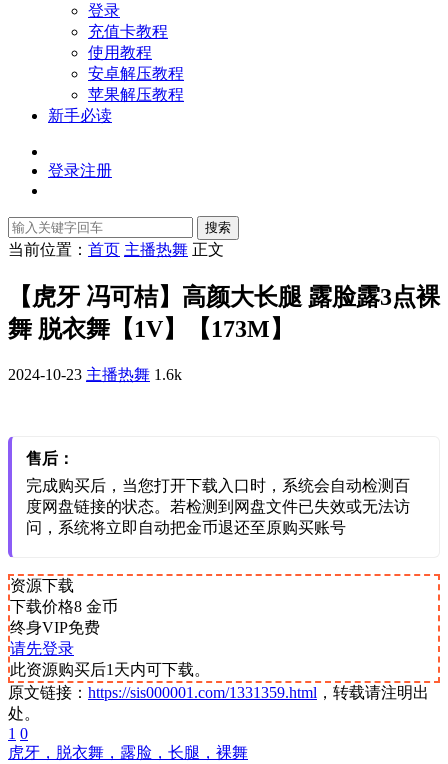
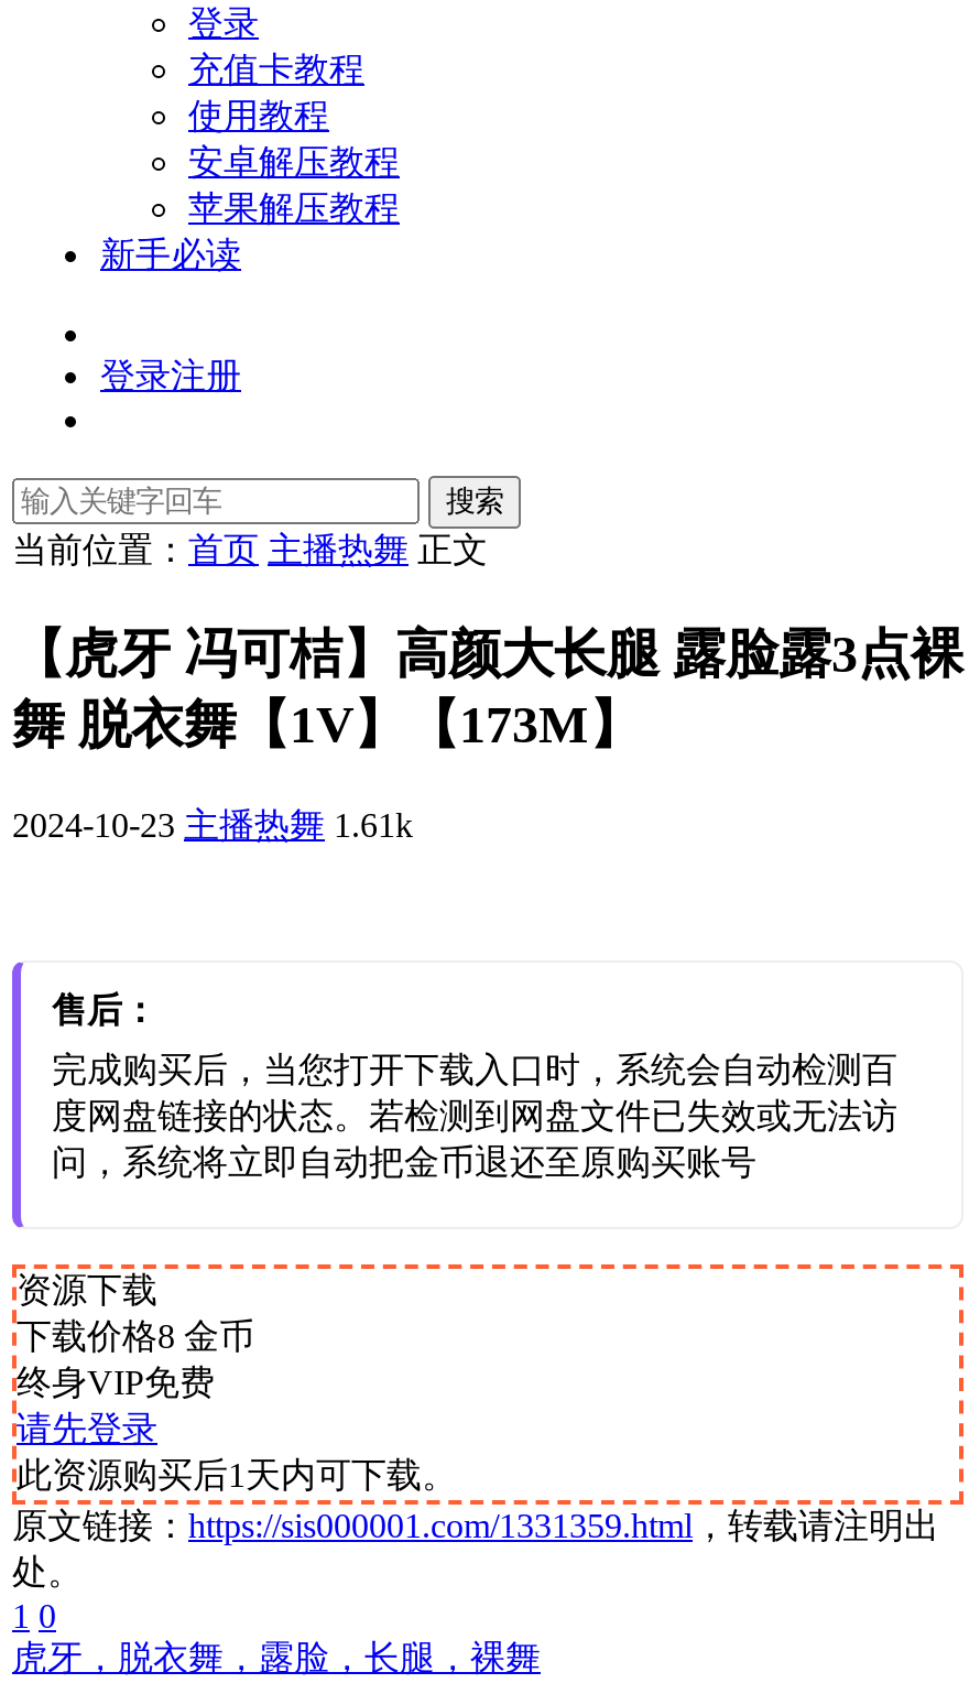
- 2024-10-23 主播热舞 1.6k
+ 2024-10-23 主播热舞 1.61k
